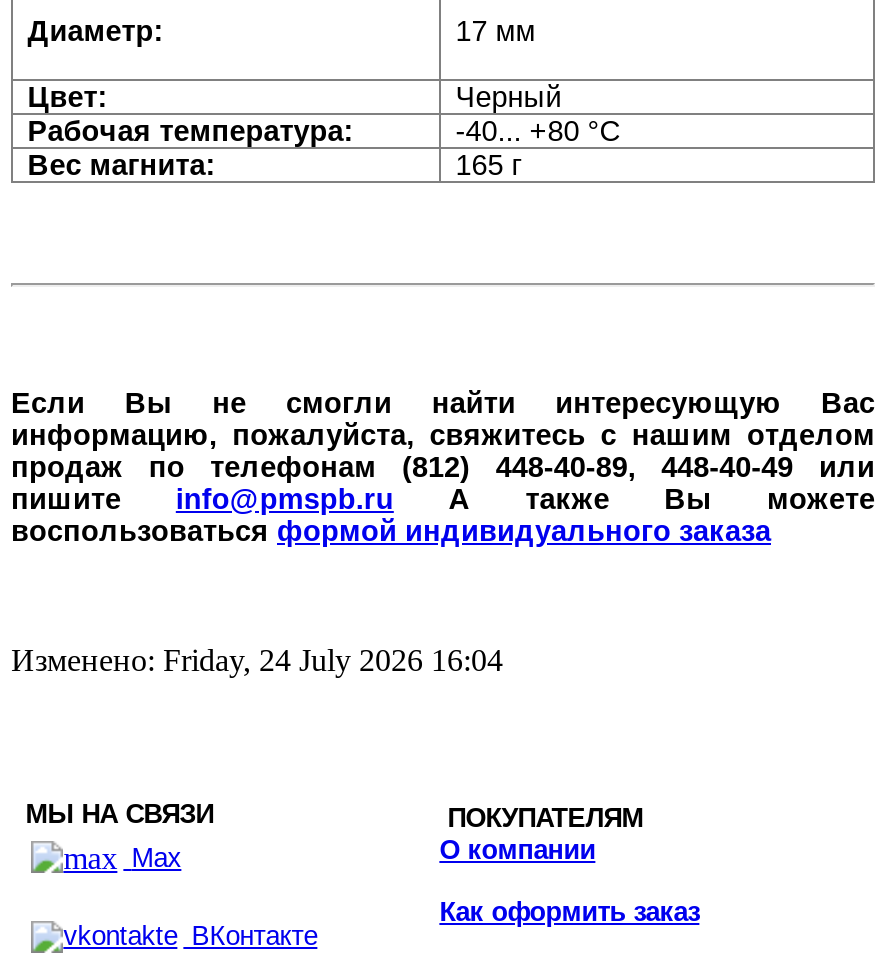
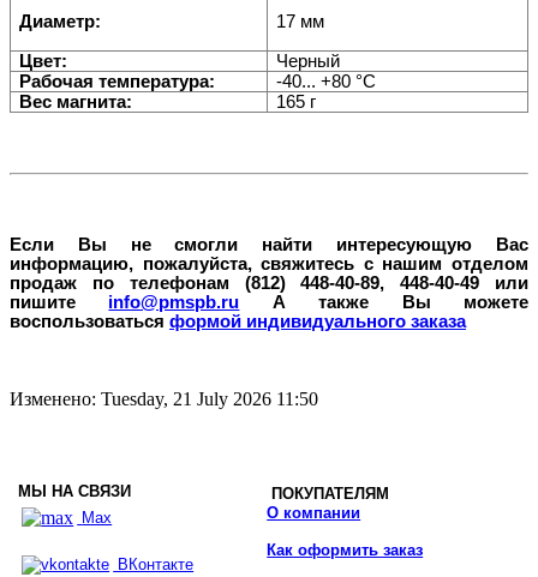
- Изменено: Friday, 24 July 2026 16:04
+ Изменено: Tuesday, 21 July 2026 11:50
